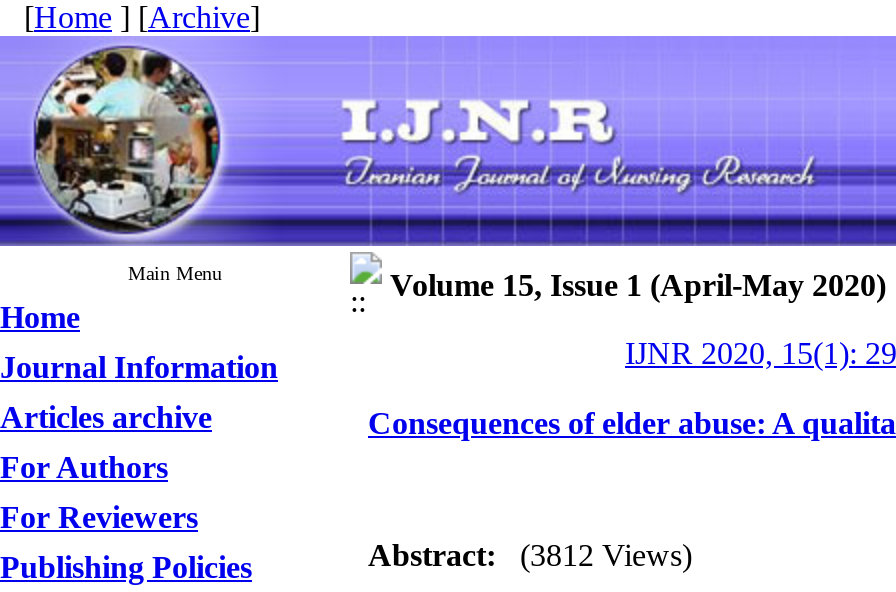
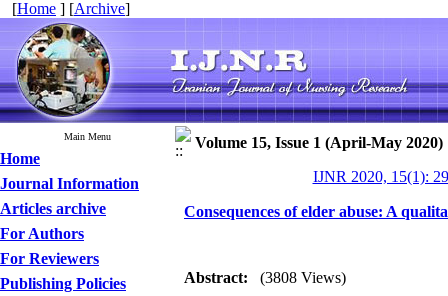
- Abstract: (3812 Views)
+ Abstract: (3808 Views)
